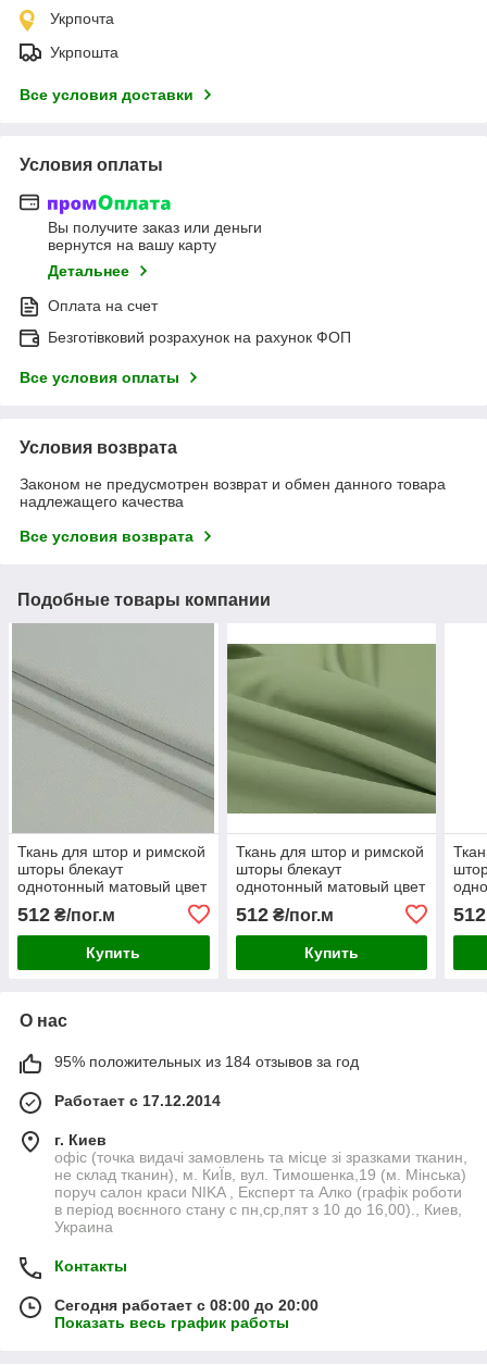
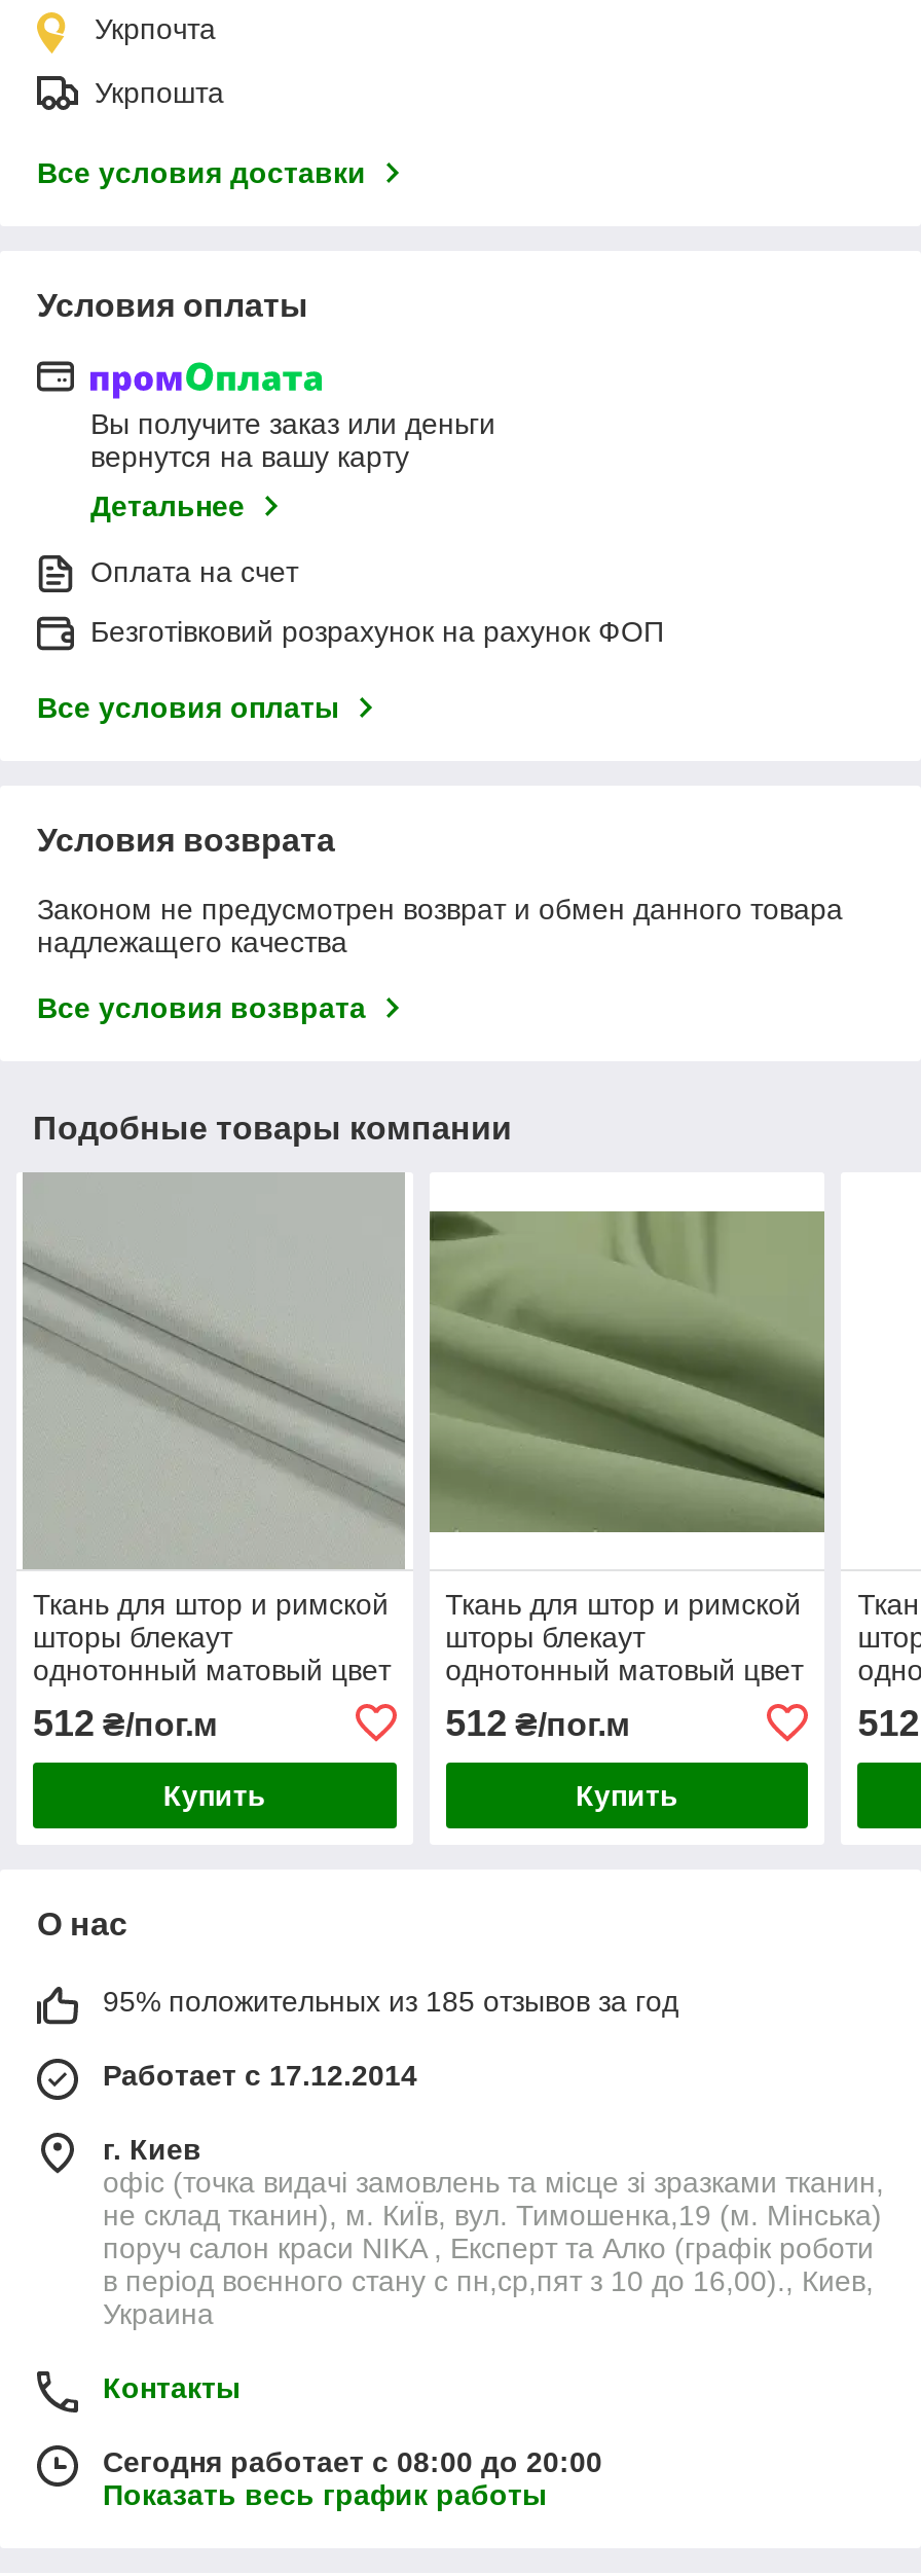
- 95% положительных из 184 отзывов за год
+ 95% положительных из 185 отзывов за год
